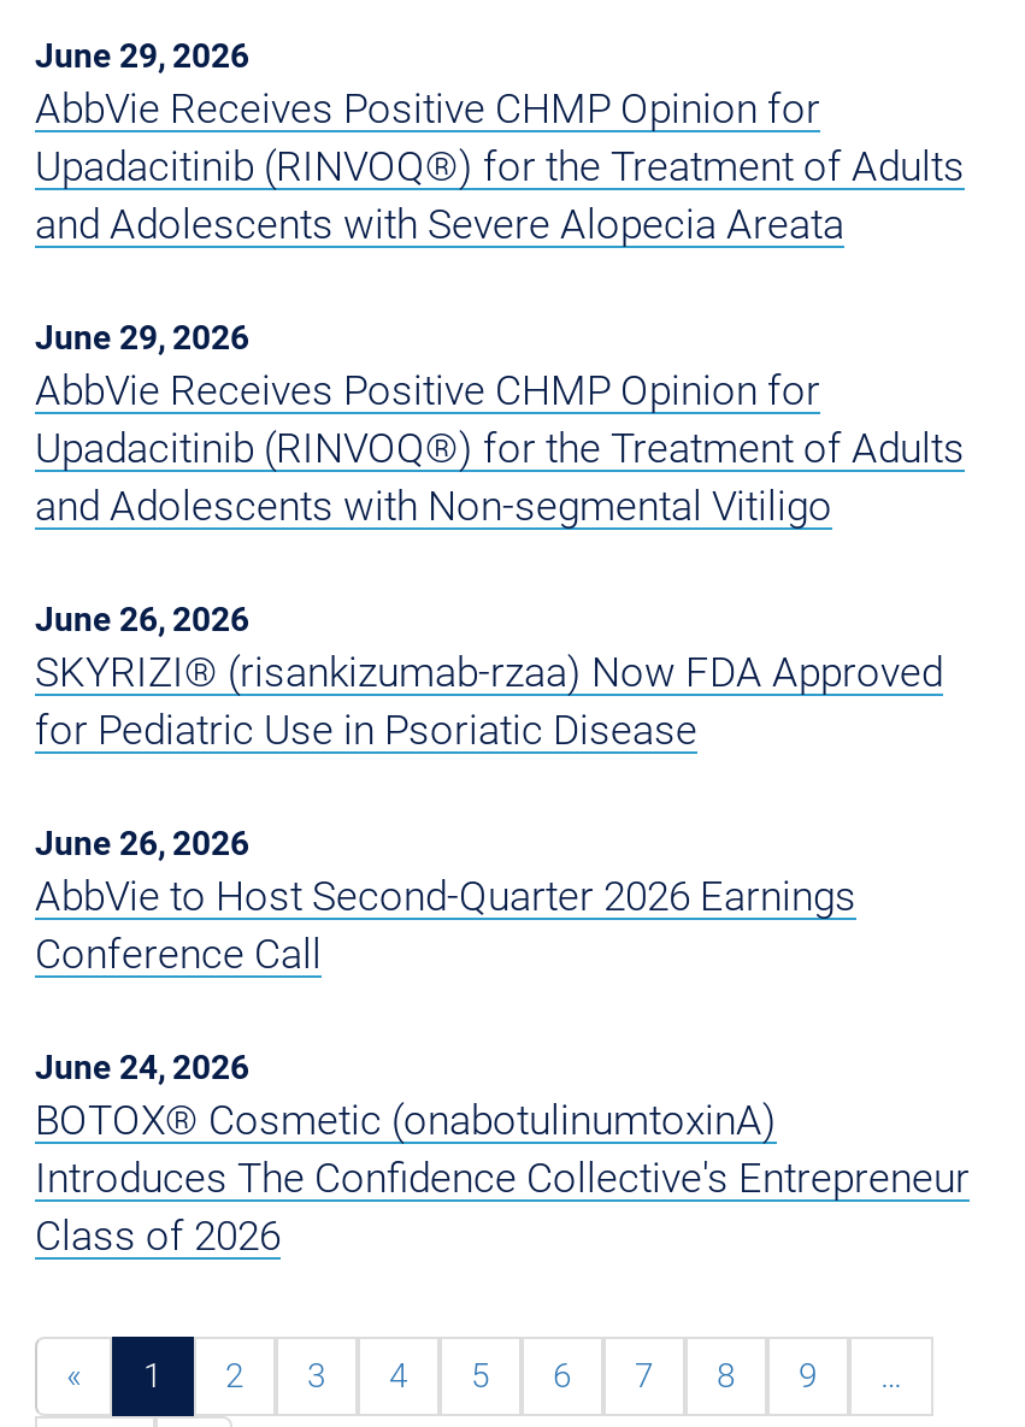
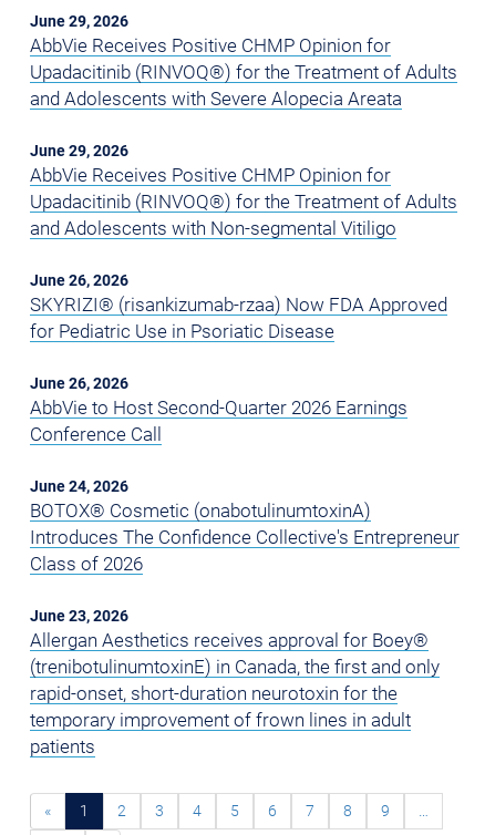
+ June 23, 2026
+ Allergan Aesthetics receives approval for Boey®
+ (trenibotulinumtoxinE) in Canada, the first and only
+ rapid-onset, short-duration neurotoxin for the
+ temporary improvement of frown lines in adult
+ patients
